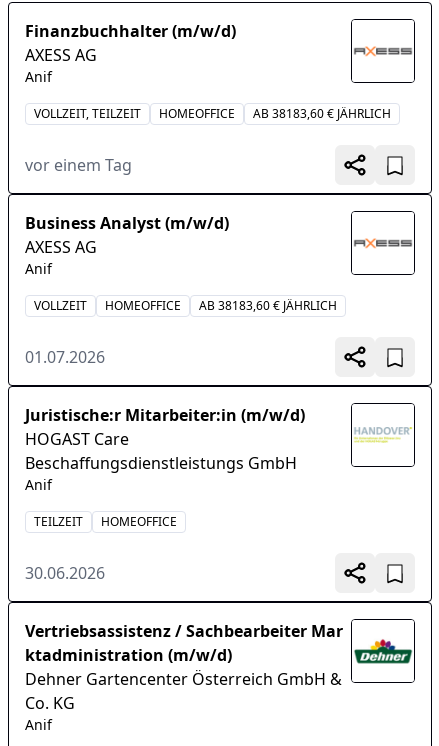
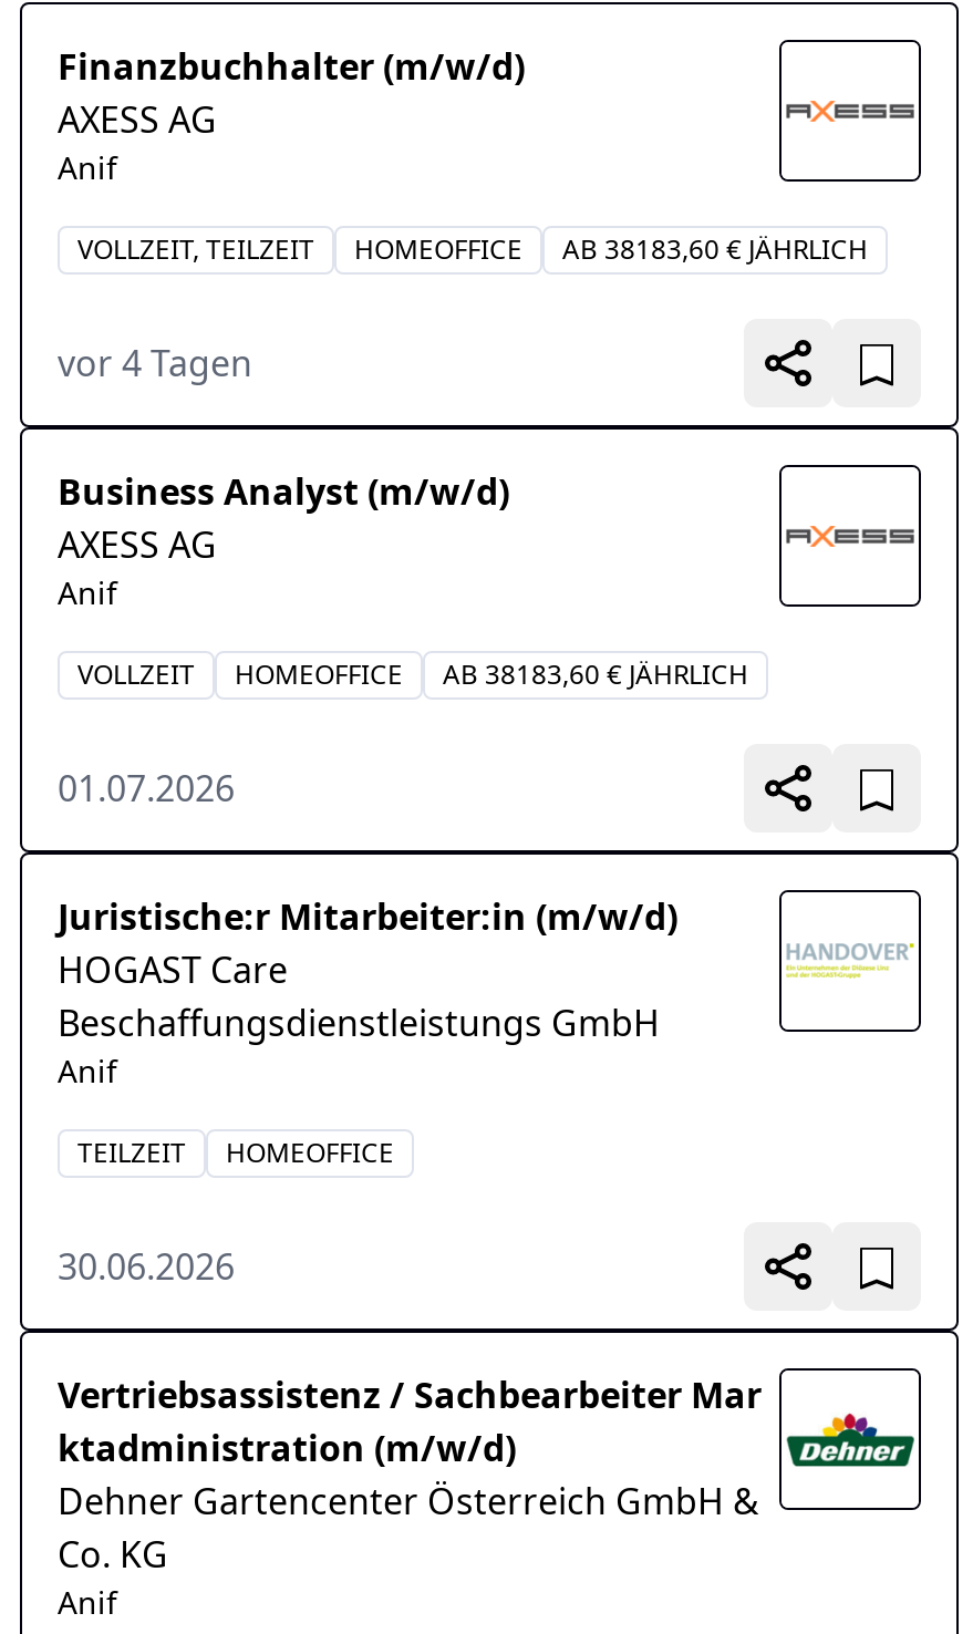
- vor einem Tag
+ vor 4 Tagen
